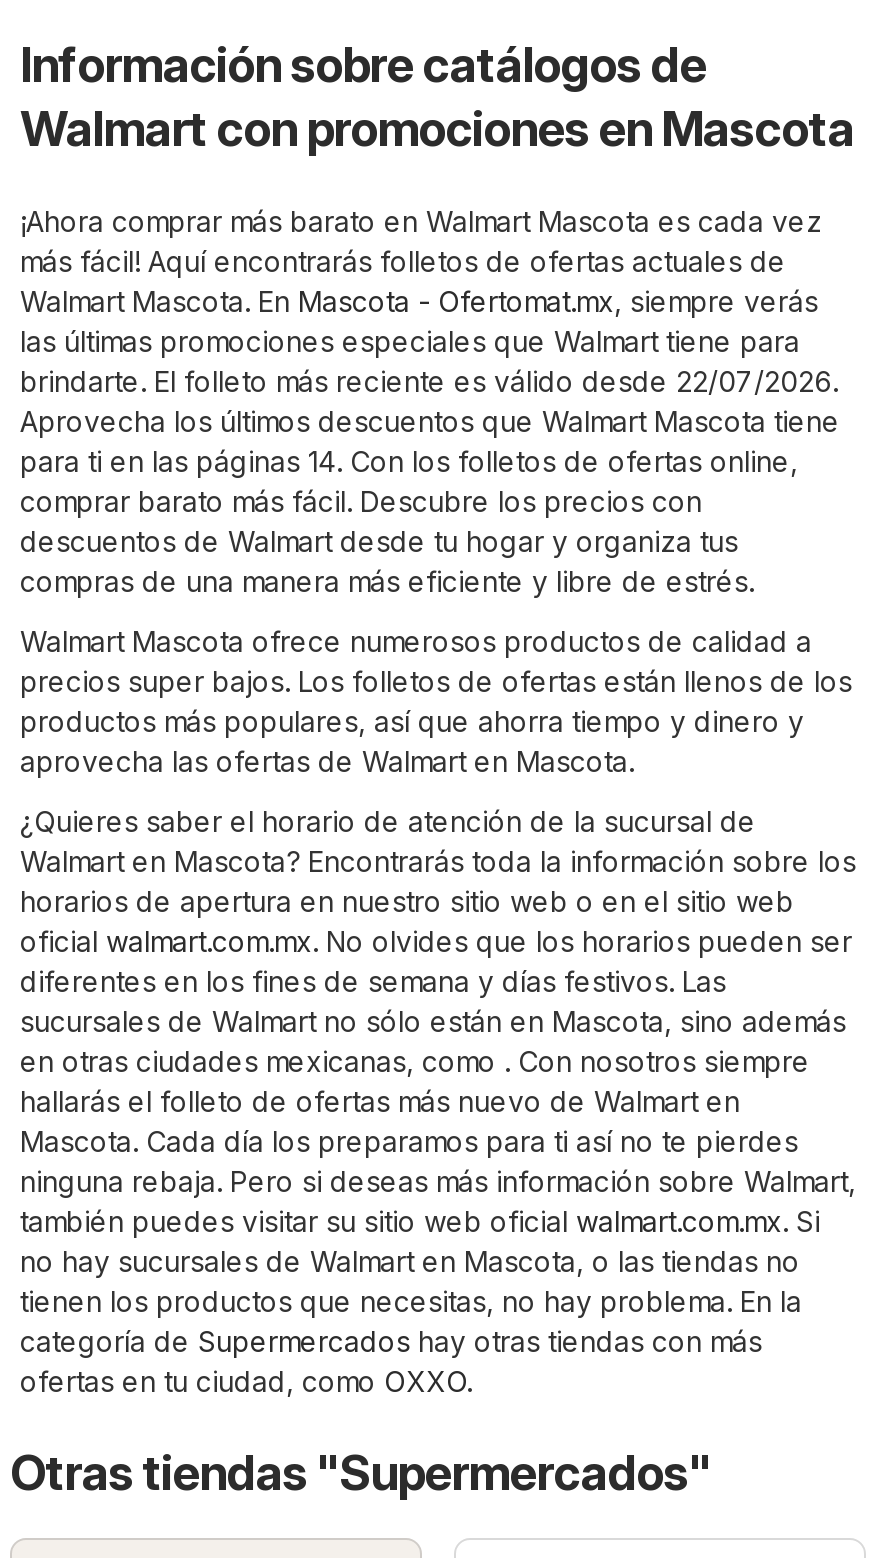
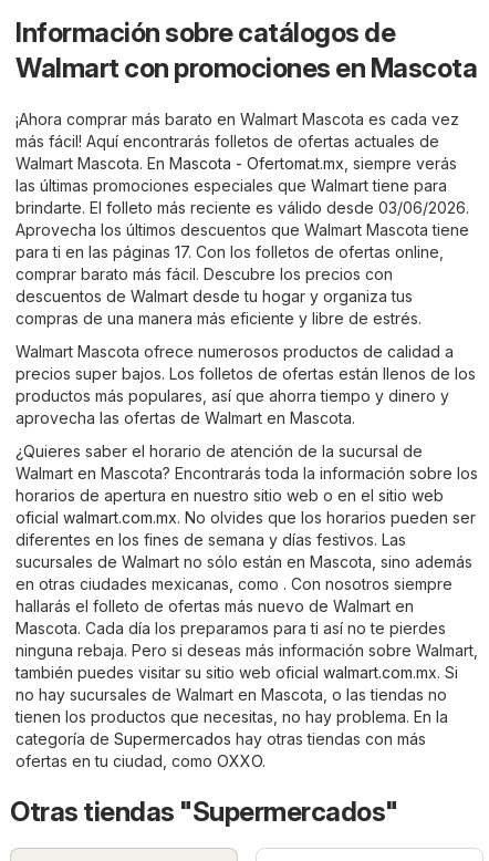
- brindarte. El folleto más reciente es válido desde 22/07/2026.
+ brindarte. El folleto más reciente es válido desde 03/06/2026.

- para ti en las páginas 14. Con los folletos de ofertas online,
+ para ti en las páginas 17. Con los folletos de ofertas online,
